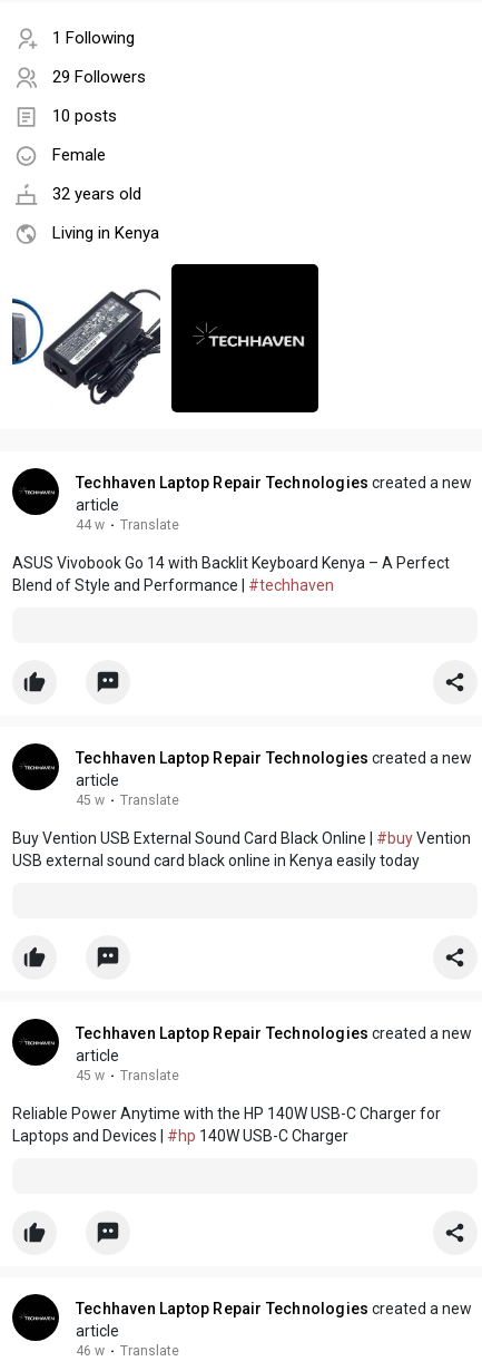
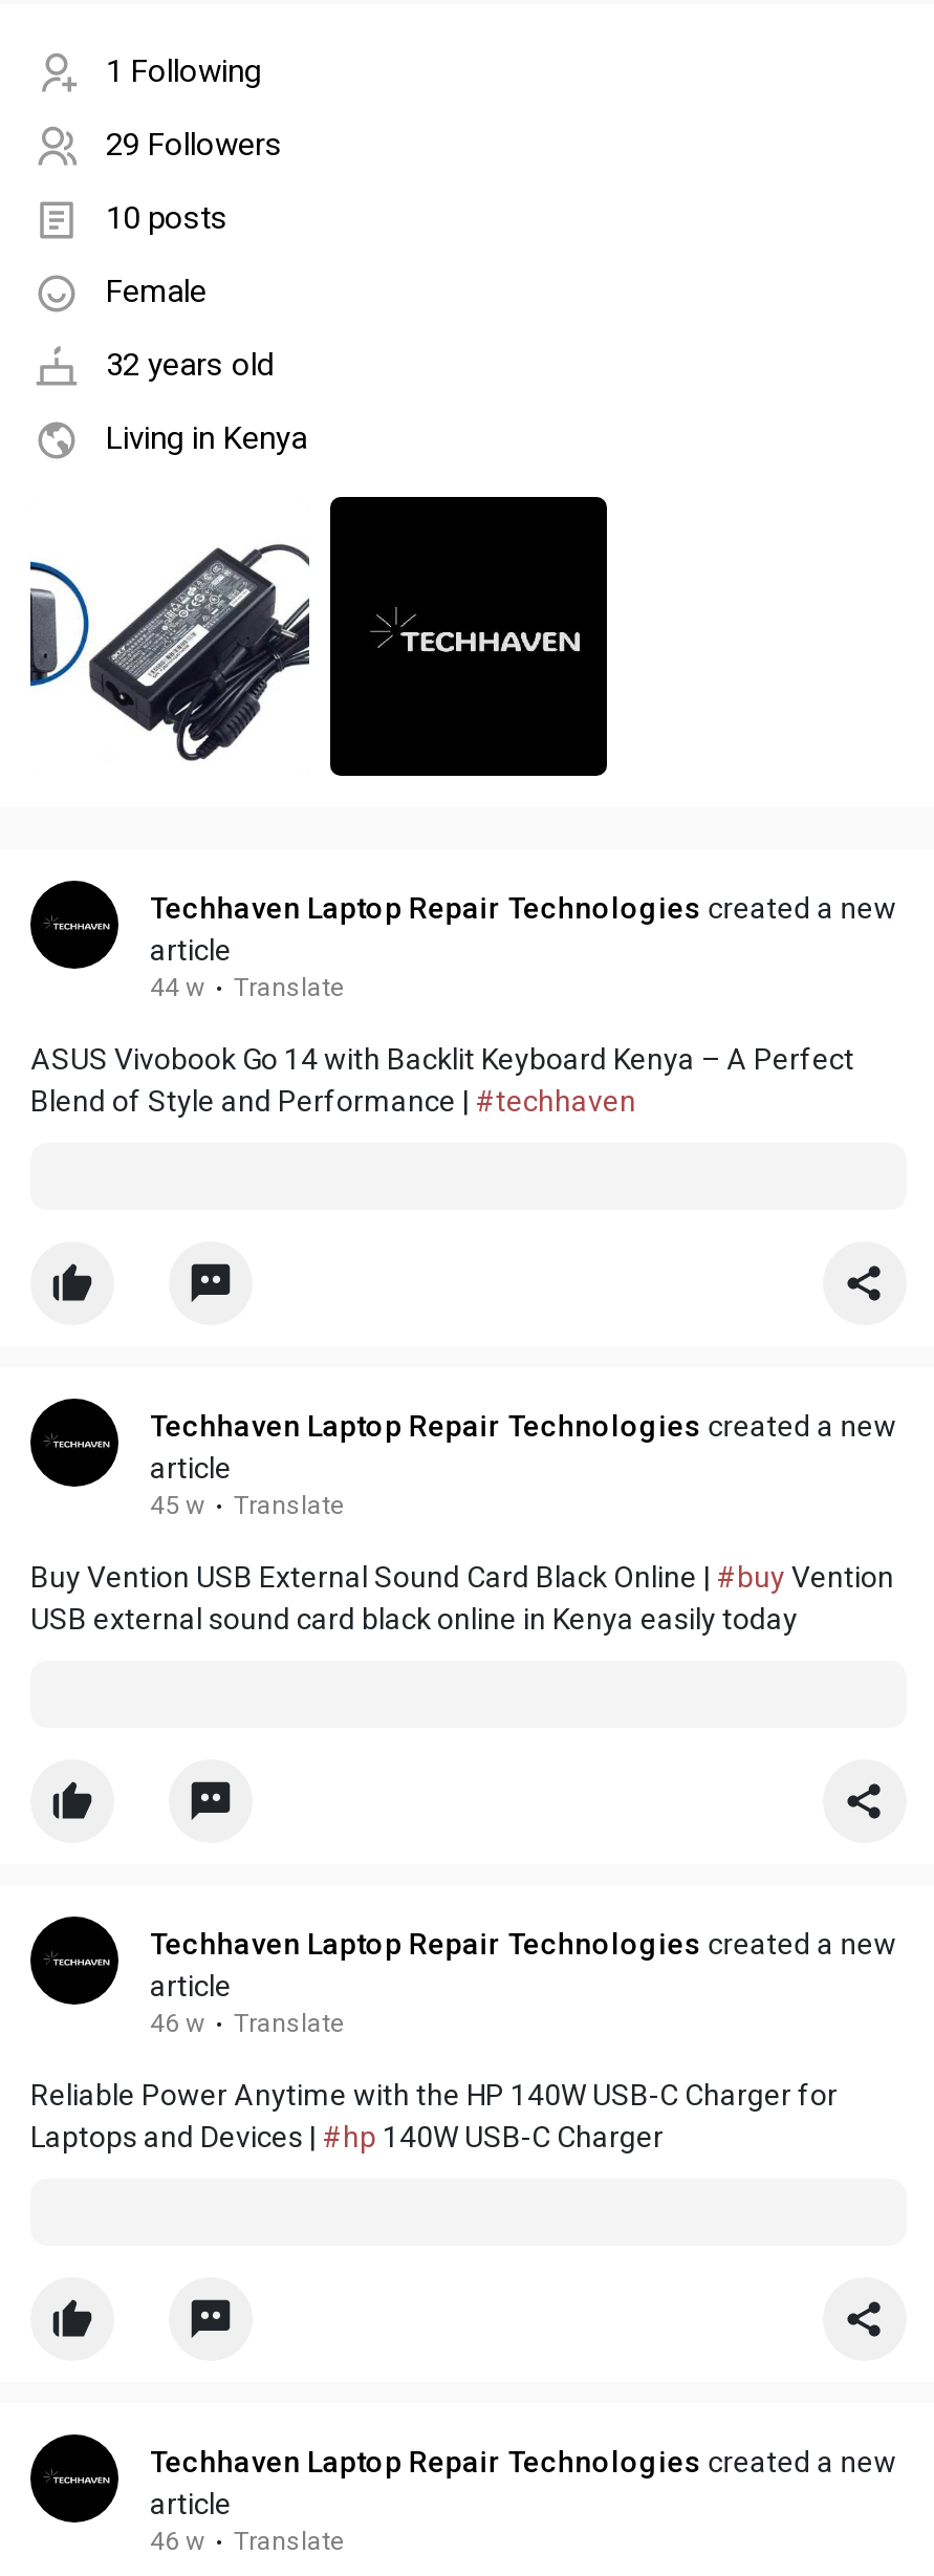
- 45 w · Translate
+ 46 w · Translate
